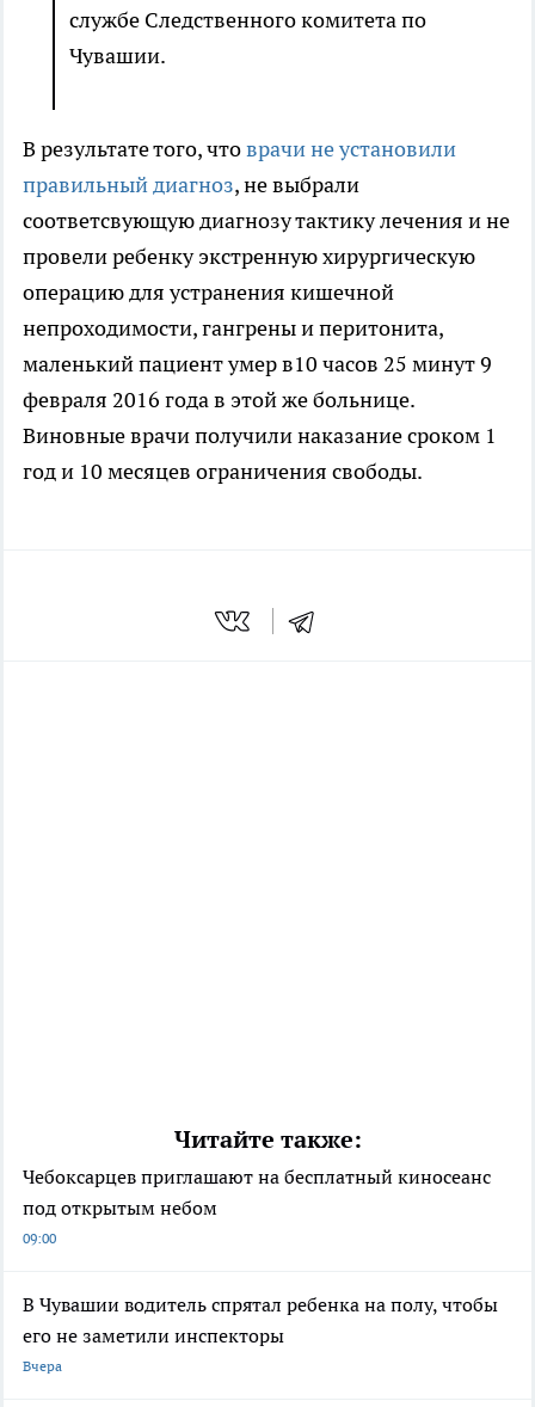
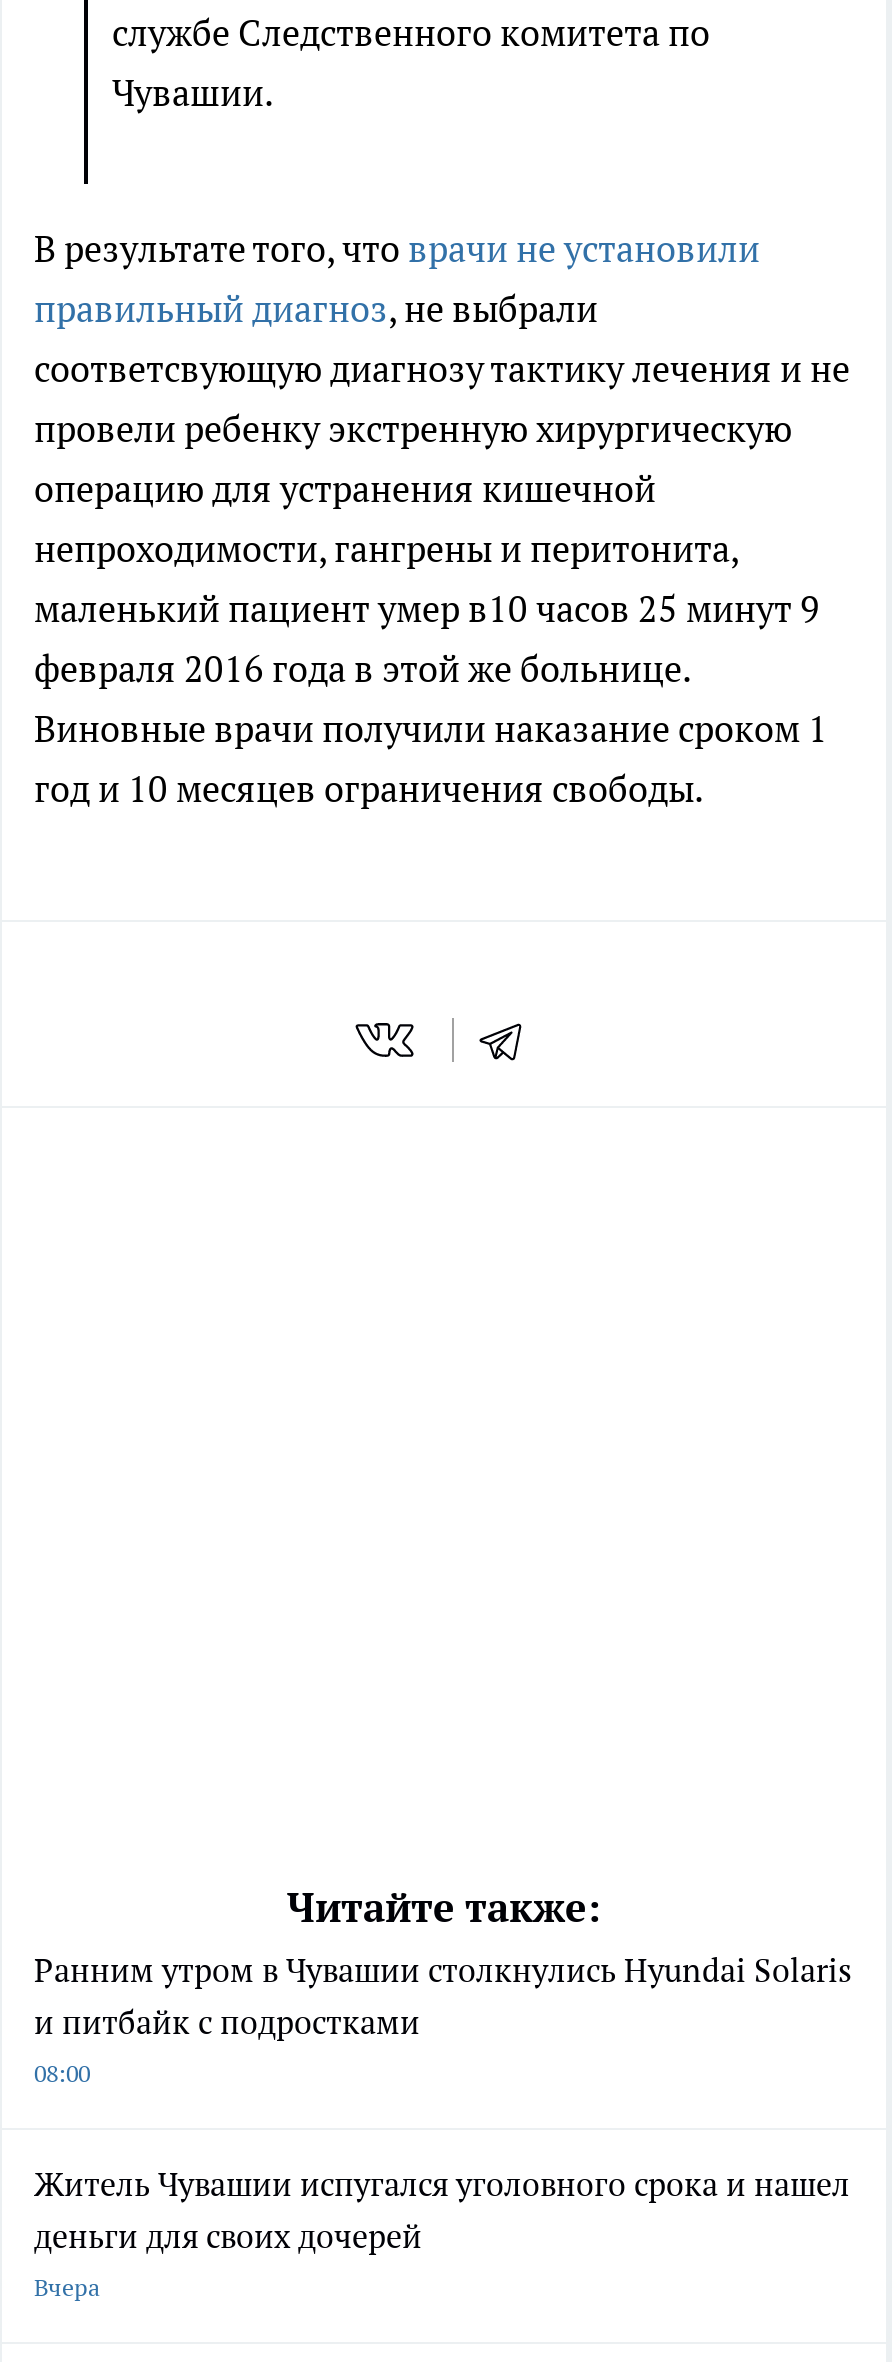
- Чебоксарцев приглашают на бесплатный киносеанс
- под открытым небом
- 09:00
+ Ранним утром в Чувашии столкнулись Hyundai Solaris
+ и питбайк с подростками
+ 08:00

- В Чувашии водитель спрятал ребенка на полу, чтобы
- его не заметили инспекторы
+ Житель Чувашии испугался уголовного срока и нашел
+ деньги для своих дочерей
